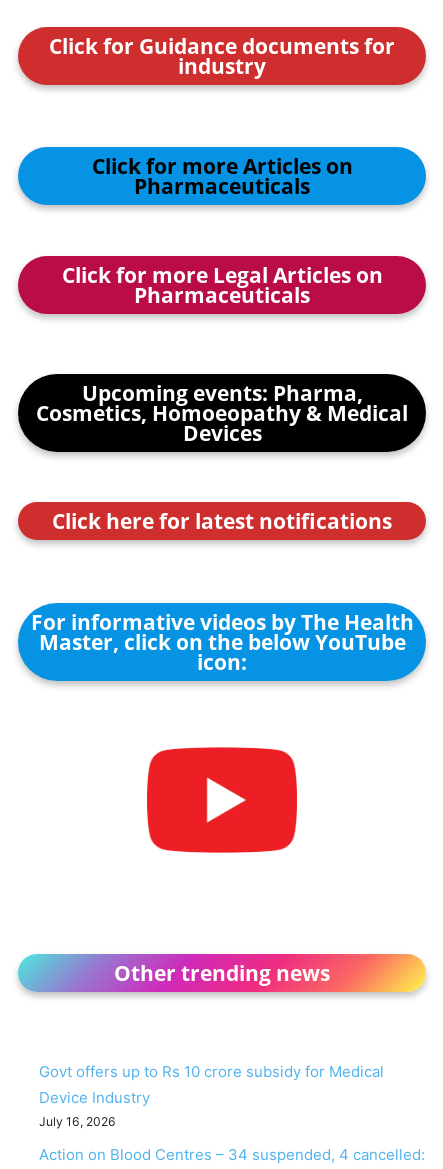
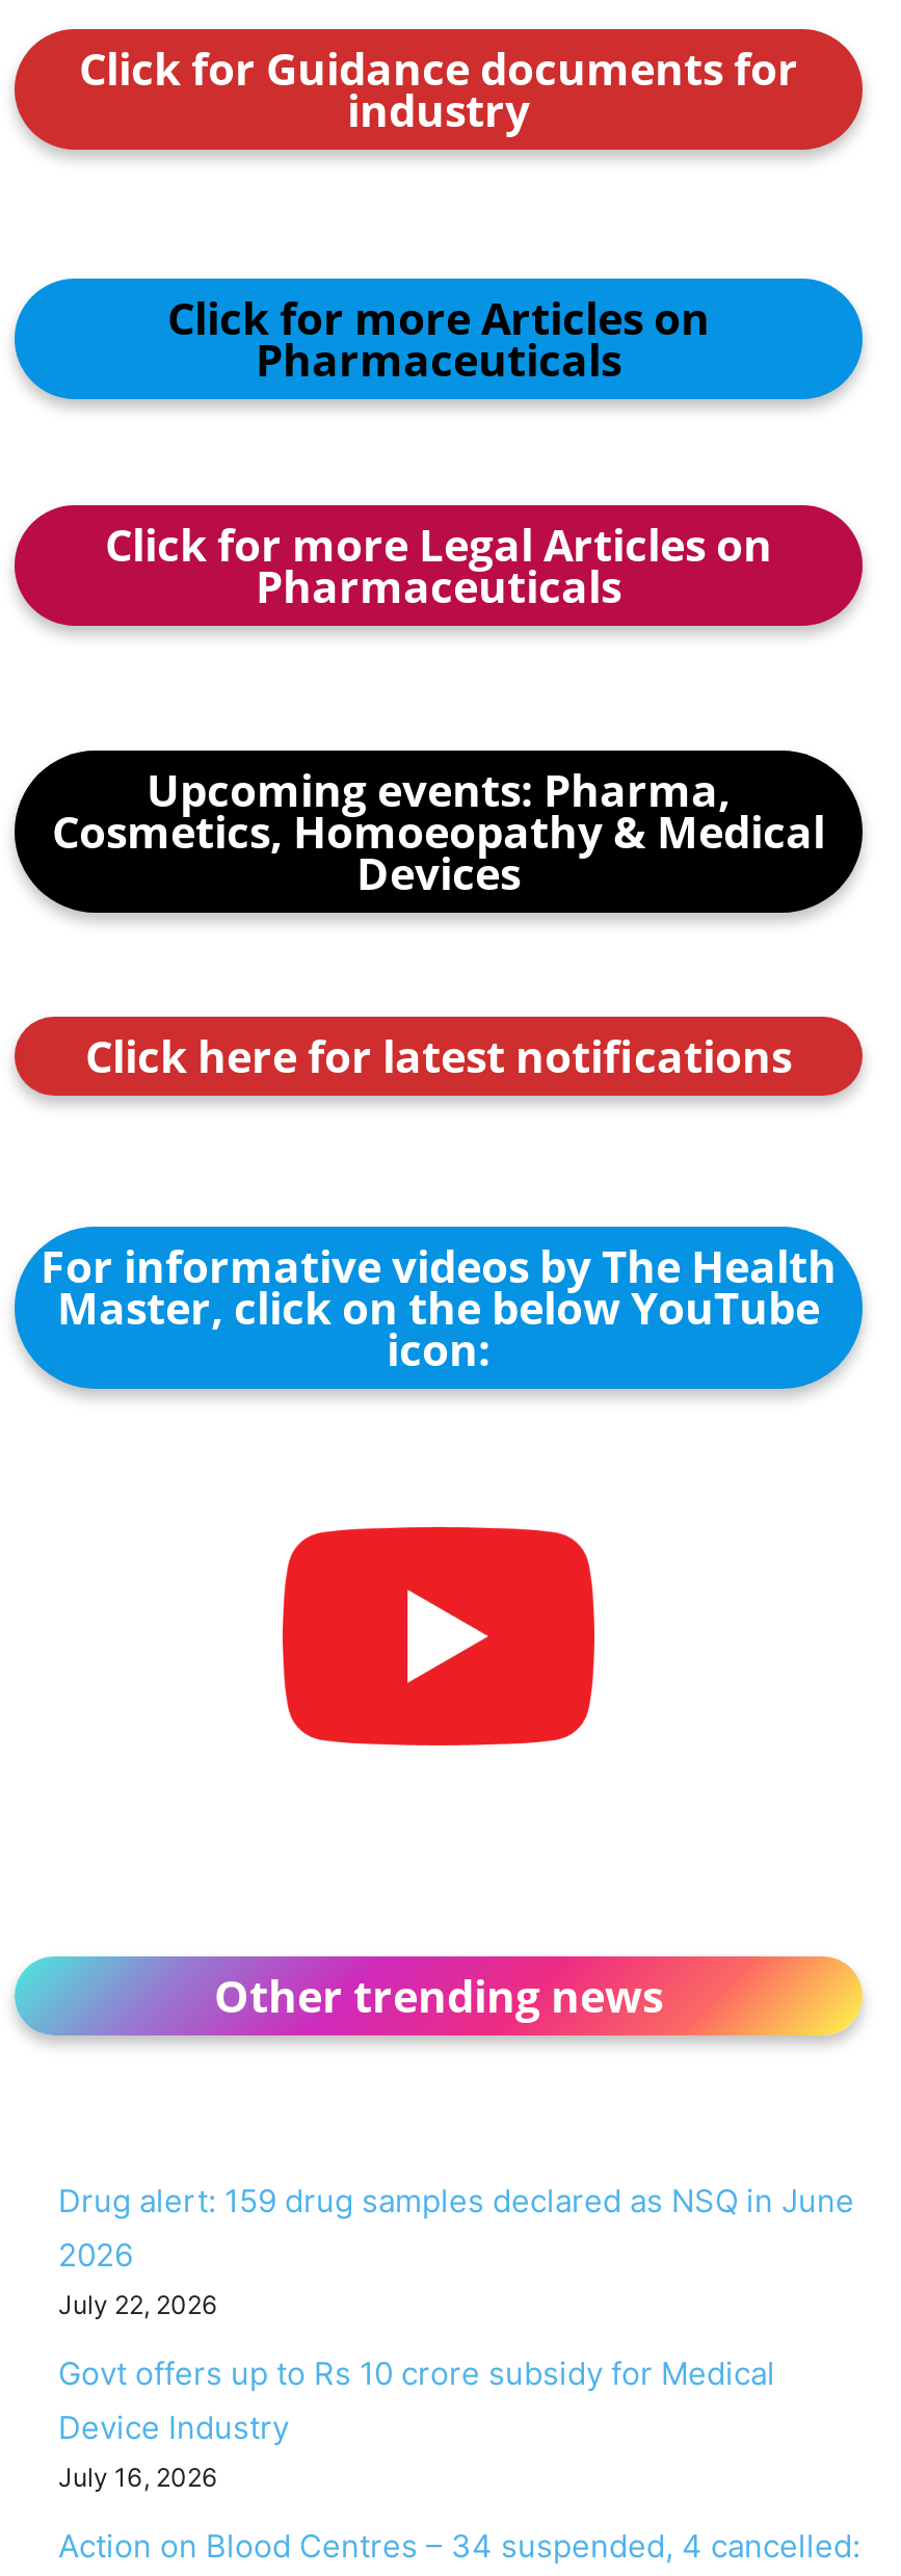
+ Drug alert: 159 drug samples declared as NSQ in June
+ 2026
+ July 22, 2026
